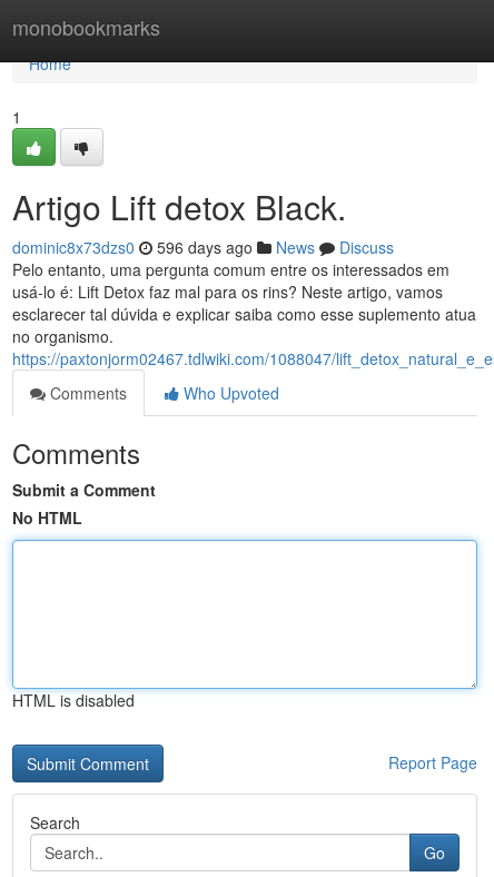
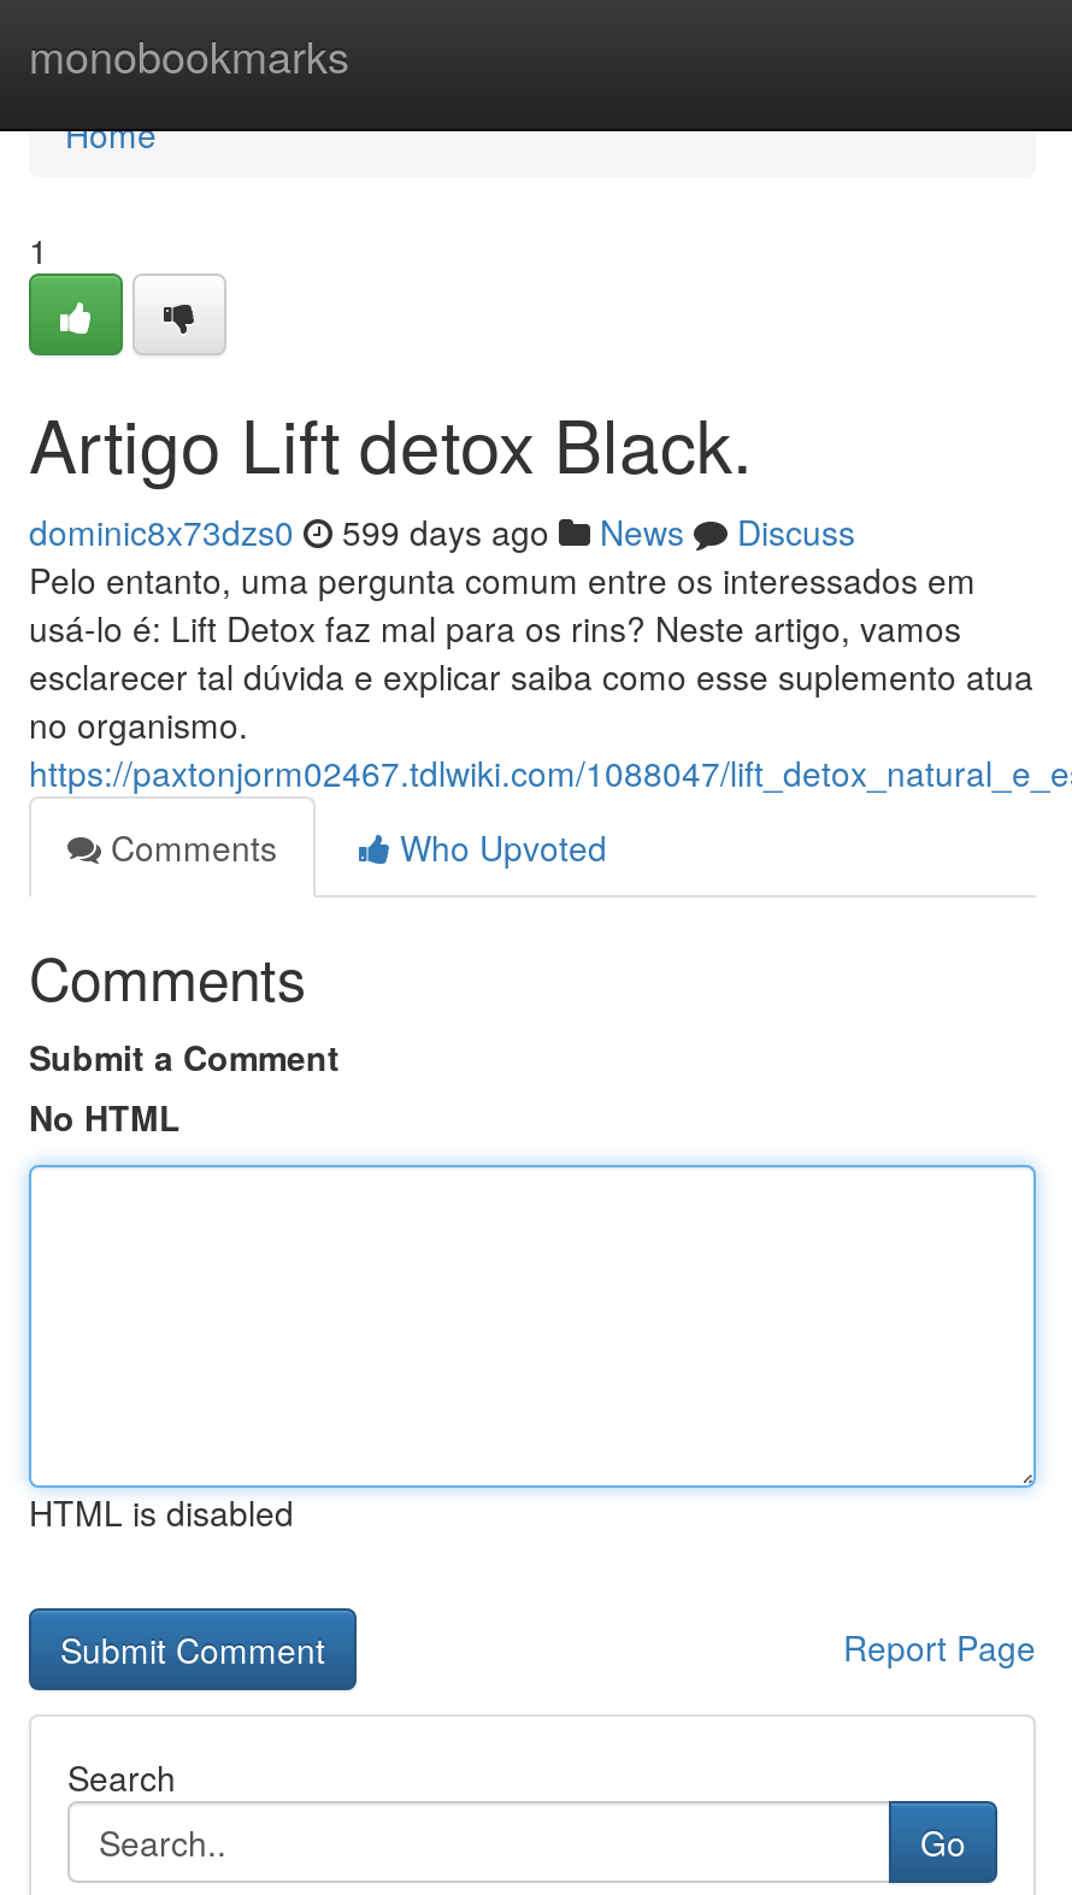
- dominic8x73dzs0 596 days ago News Discuss
+ dominic8x73dzs0 599 days ago News Discuss
